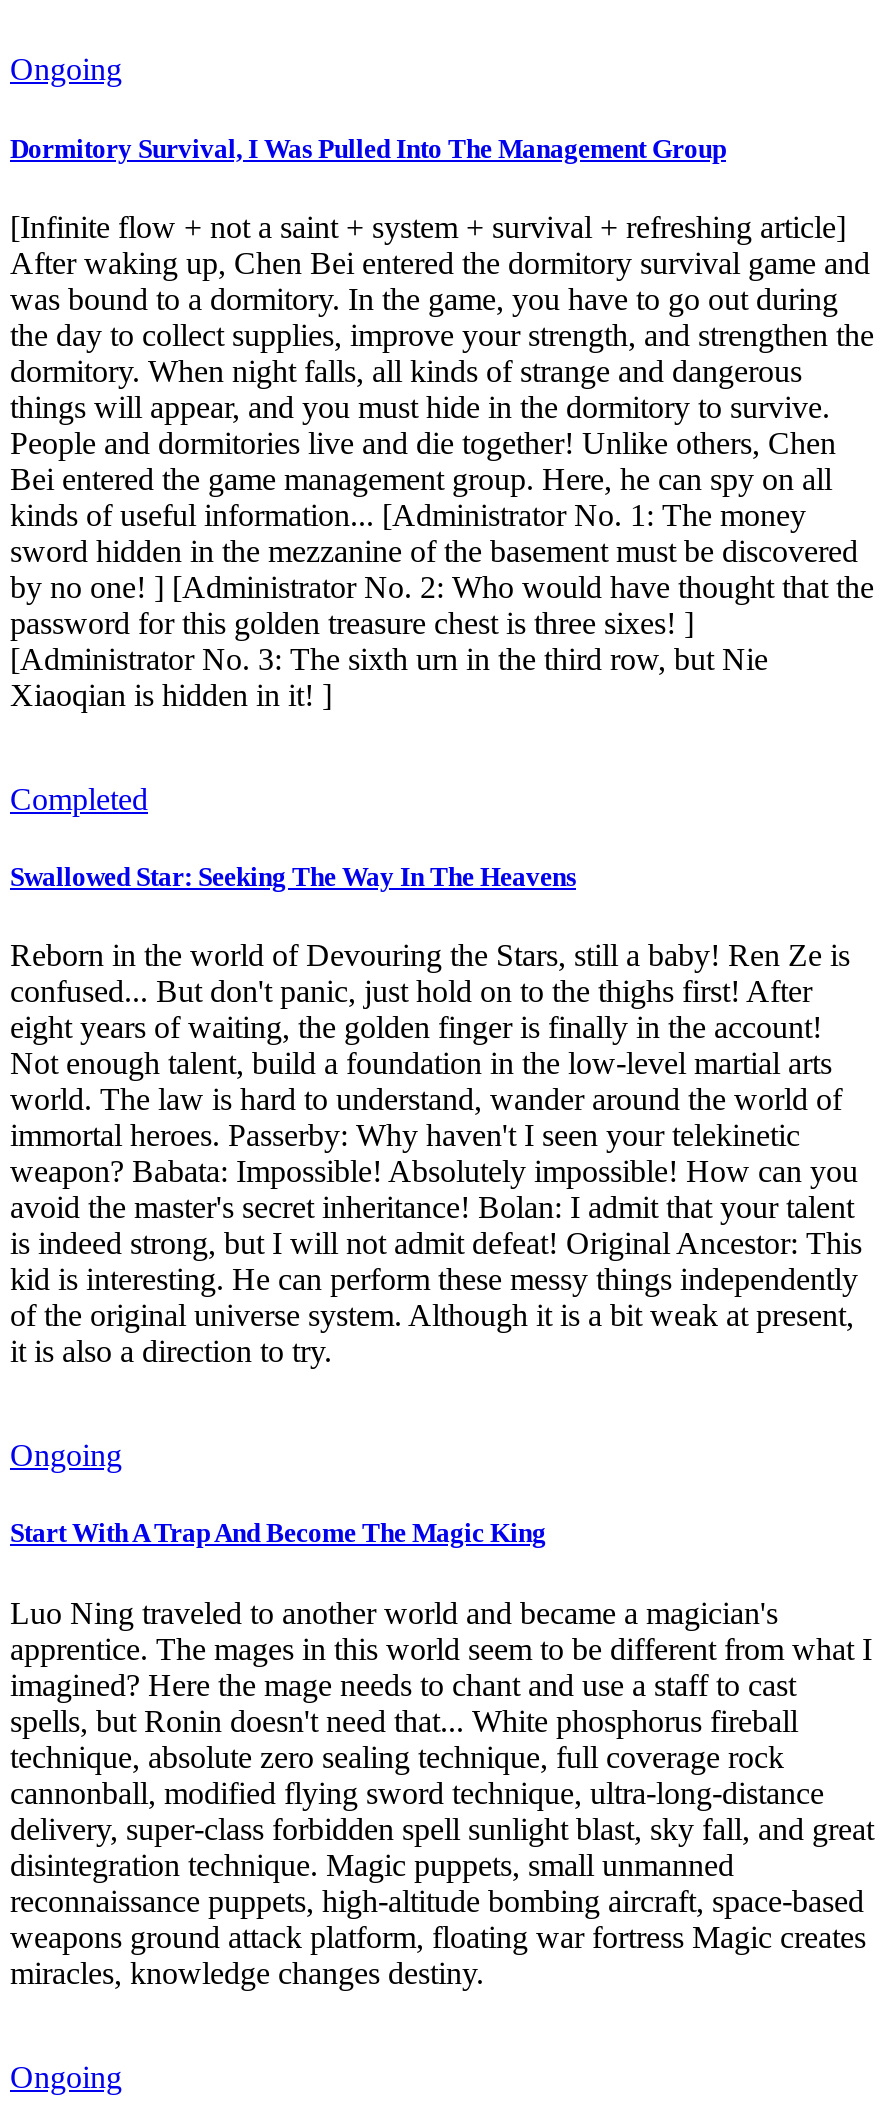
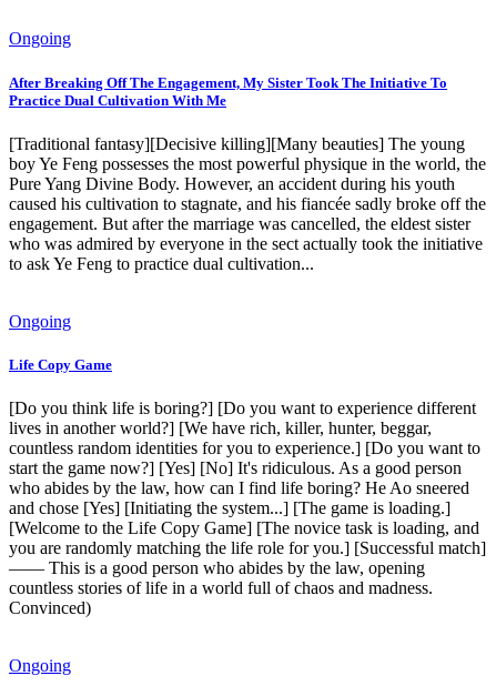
- Dormitory Survival, I Was Pulled Into The Management Group
- [Infinite flow + not a saint + system + survival + refreshing article]
- After waking up, Chen Bei entered the dormitory survival game and
- was bound to a dormitory. In the game, you have to go out during
- the day to collect supplies, improve your strength, and strengthen the
- dormitory. When night falls, all kinds of strange and dangerous
- things will appear, and you must hide in the dormitory to survive.
- People and dormitories live and die together! Unlike others, Chen
- Bei entered the game management group. Here, he can spy on all
- kinds of useful information... [Administrator No. 1: The money
- sword hidden in the mezzanine of the basement must be discovered
- by no one! ] [Administrator No. 2: Who would have thought that the
- password for this golden treasure chest is three sixes! ]
- [Administrator No. 3: The sixth urn in the third row, but Nie
- Xiaoqian is hidden in it! ]
- Completed
- Swallowed Star: Seeking The Way In The Heavens
- Reborn in the world of Devouring the Stars, still a baby! Ren Ze is
- confused... But don't panic, just hold on to the thighs first! After
- eight years of waiting, the golden finger is finally in the account!
- Not enough talent, build a foundation in the low-level martial arts
- world. The law is hard to understand, wander around the world of
- immortal heroes. Passerby: Why haven't I seen your telekinetic
- weapon? Babata: Impossible! Absolutely impossible! How can you
- avoid the master's secret inheritance! Bolan: I admit that your talent
- is indeed strong, but I will not admit defeat! Original Ancestor: This
- kid is interesting. He can perform these messy things independently
- of the original universe system. Although it is a bit weak at present,
- it is also a direction to try.
+ After Breaking Off The Engagement, My Sister Took The Initiative To
+ Practice Dual Cultivation With Me
+ [Traditional fantasy][Decisive killing][Many beauties] The young
+ boy Ye Feng possesses the most powerful physique in the world, the
+ Pure Yang Divine Body. However, an accident during his youth
+ caused his cultivation to stagnate, and his fiancée sadly broke off the
+ engagement. But after the marriage was cancelled, the eldest sister
+ who was admired by everyone in the sect actually took the initiative
+ to ask Ye Feng to practice dual cultivation...

- Start With A Trap And Become The Magic King
+ Life Copy Game

- Luo Ning traveled to another world and became a magician's
- apprentice. The mages in this world seem to be different from what I
- imagined? Here the mage needs to chant and use a staff to cast
- spells, but Ronin doesn't need that... White phosphorus fireball
- technique, absolute zero sealing technique, full coverage rock
- cannonball, modified flying sword technique, ultra-long-distance
- delivery, super-class forbidden spell sunlight blast, sky fall, and great
- disintegration technique. Magic puppets, small unmanned
- reconnaissance puppets, high-altitude bombing aircraft, space-based
- weapons ground attack platform, floating war fortress Magic creates
- miracles, knowledge changes destiny.
+ [Do you think life is boring?] [Do you want to experience different
+ lives in another world?] [We have rich, killer, hunter, beggar,
+ countless random identities for you to experience.] [Do you want to
+ start the game now?] [Yes] [No] It's ridiculous. As a good person
+ who abides by the law, how can I find life boring? He Ao sneered
+ and chose [Yes] [Initiating the system...] [The game is loading.]
+ [Welcome to the Life Copy Game] [The novice task is loading, and
+ you are randomly matching the life role for you.] [Successful match]
+ —— This is a good person who abides by the law, opening
+ countless stories of life in a world full of chaos and madness.
+ Convinced)
